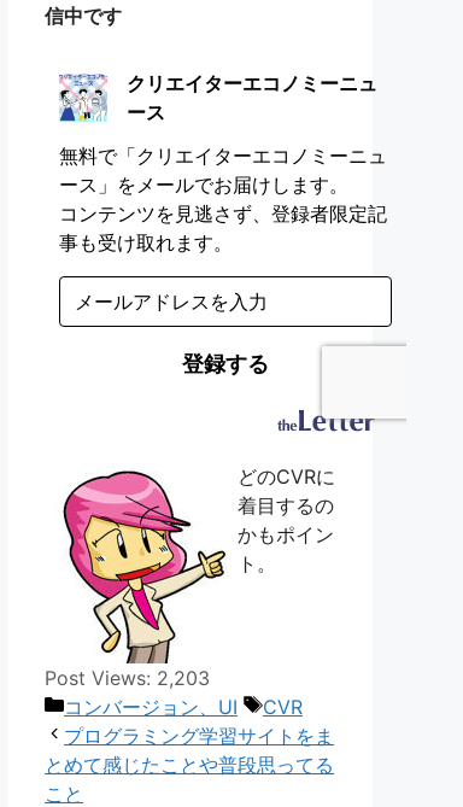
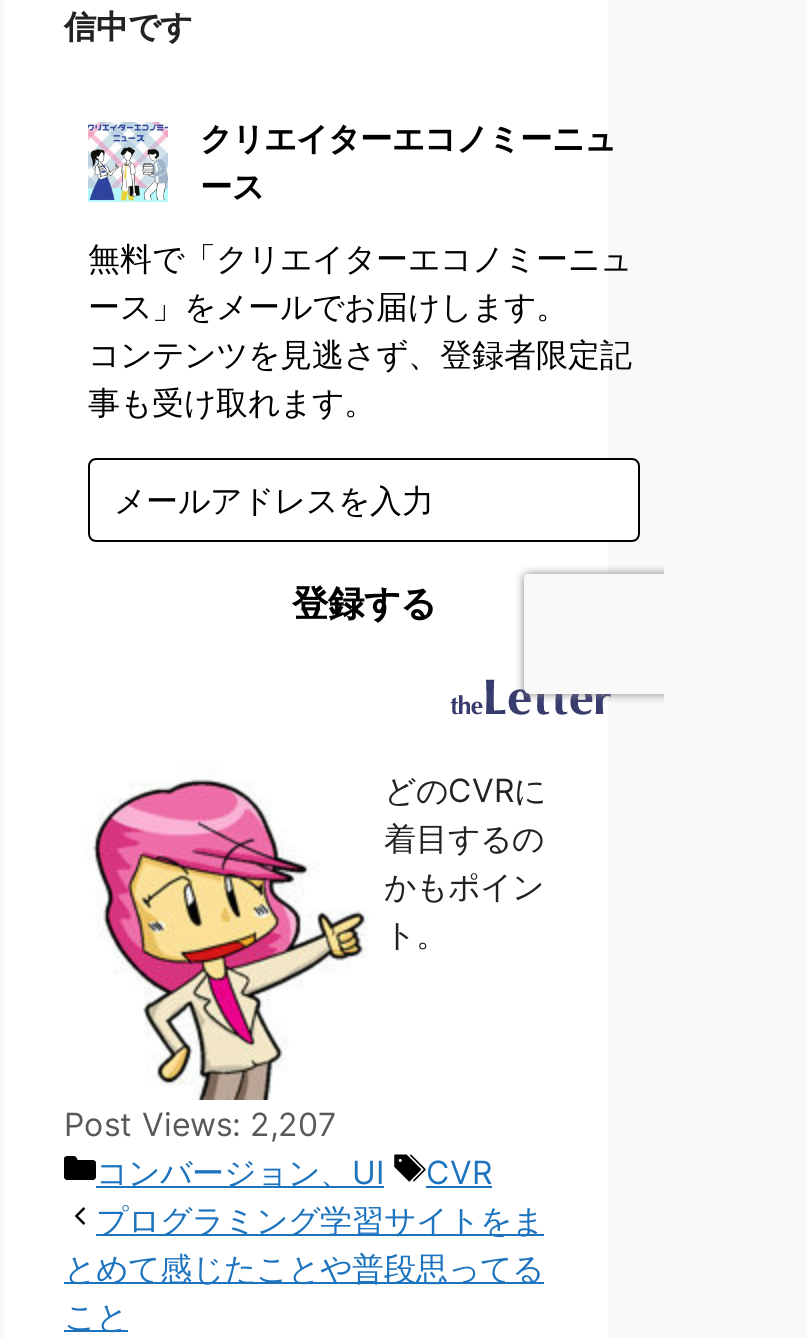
- Post Views: 2,203
+ Post Views: 2,207
